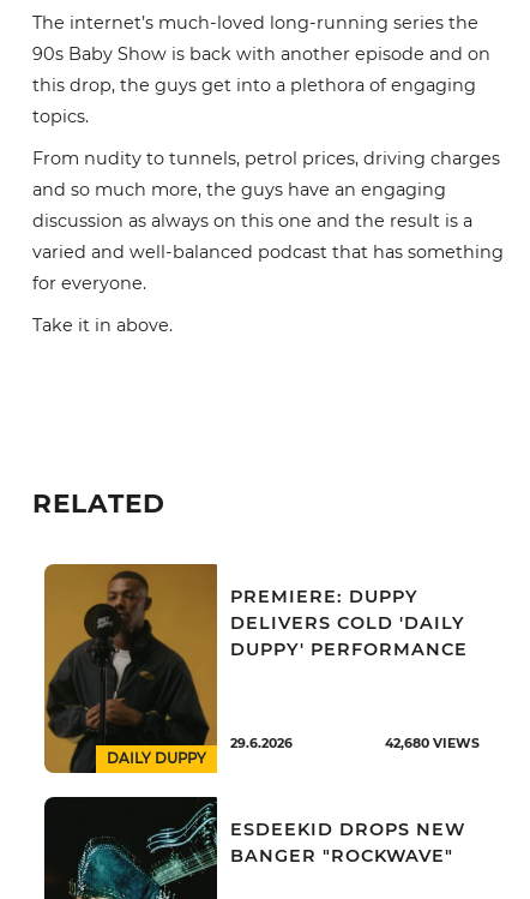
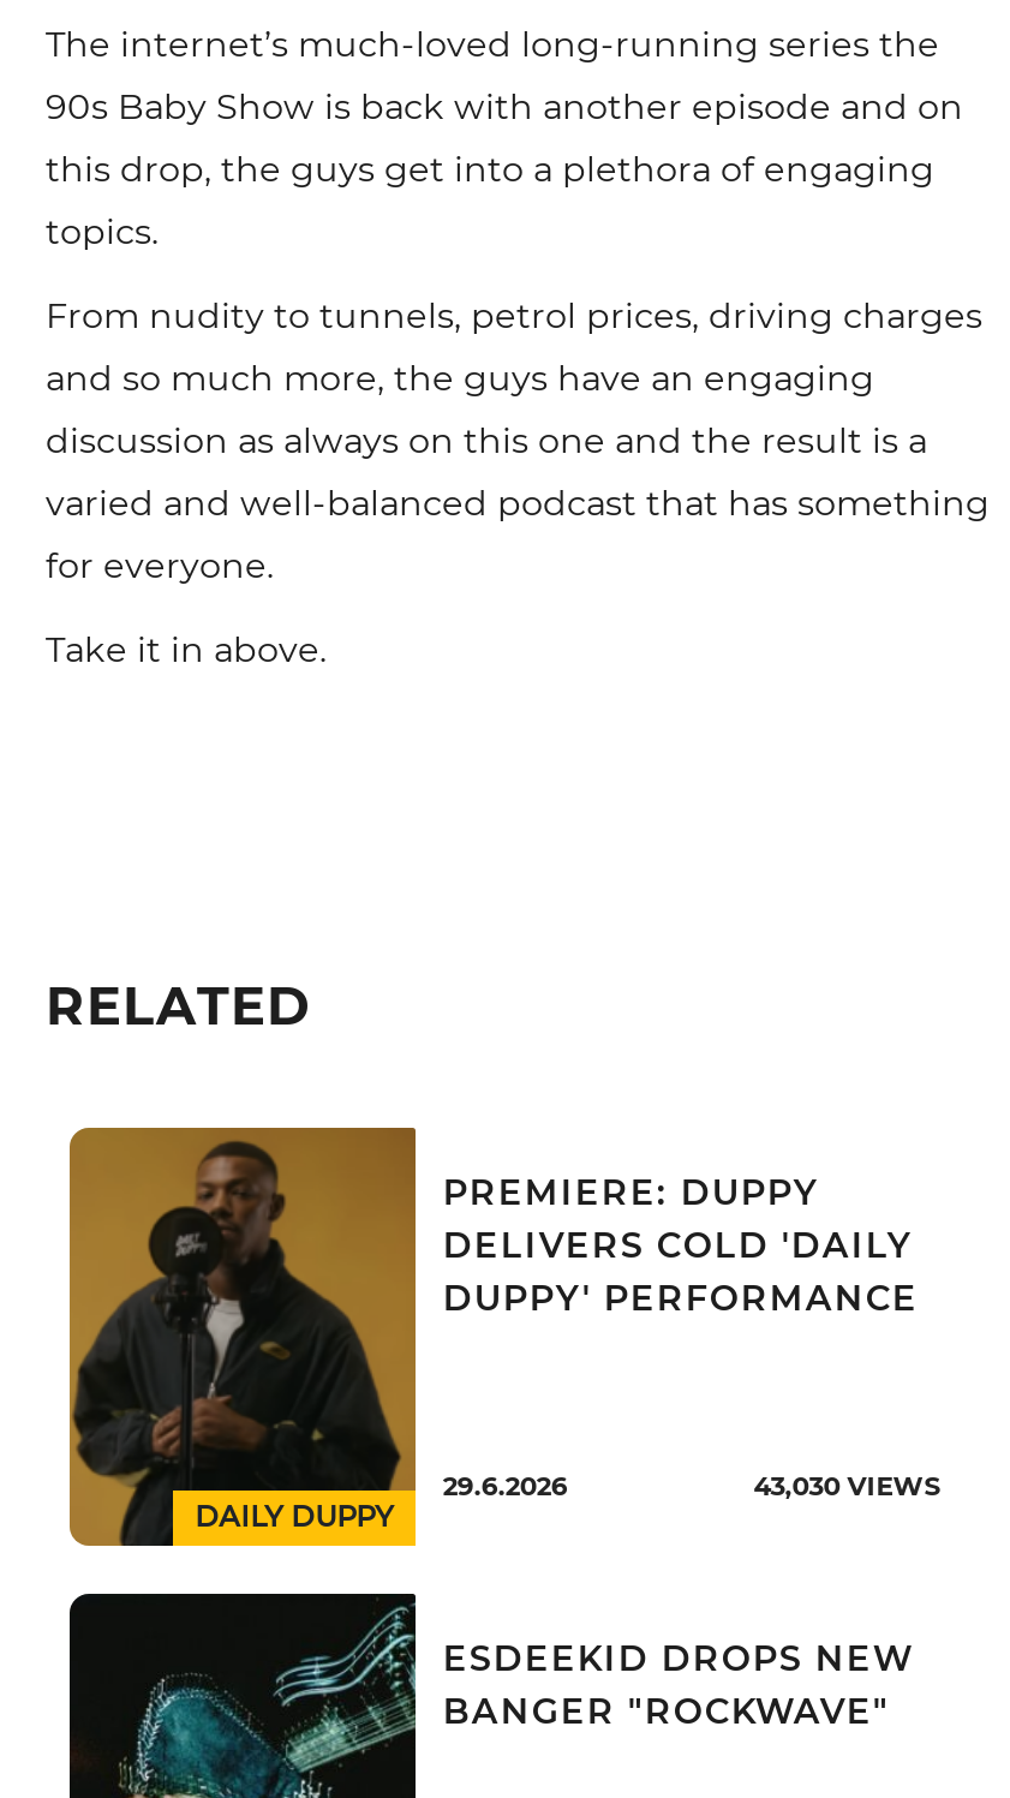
- 42,680 VIEWS
+ 43,030 VIEWS
